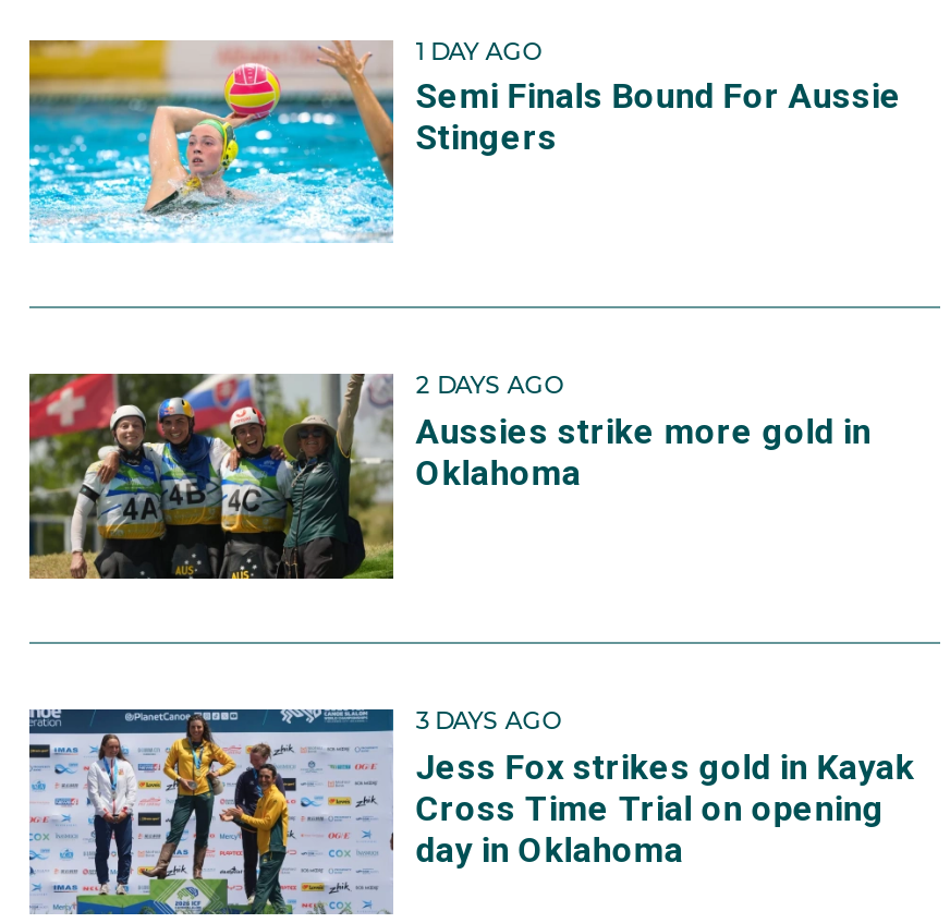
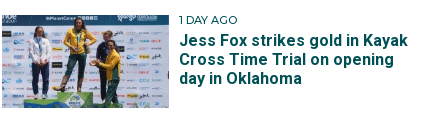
- [image]
- Semi Finals Bound For Aussie
- Stingers

- [image]
- 2 DAYS AGO
- Aussies strike more gold in
- Oklahoma

- 3 DAYS AGO
